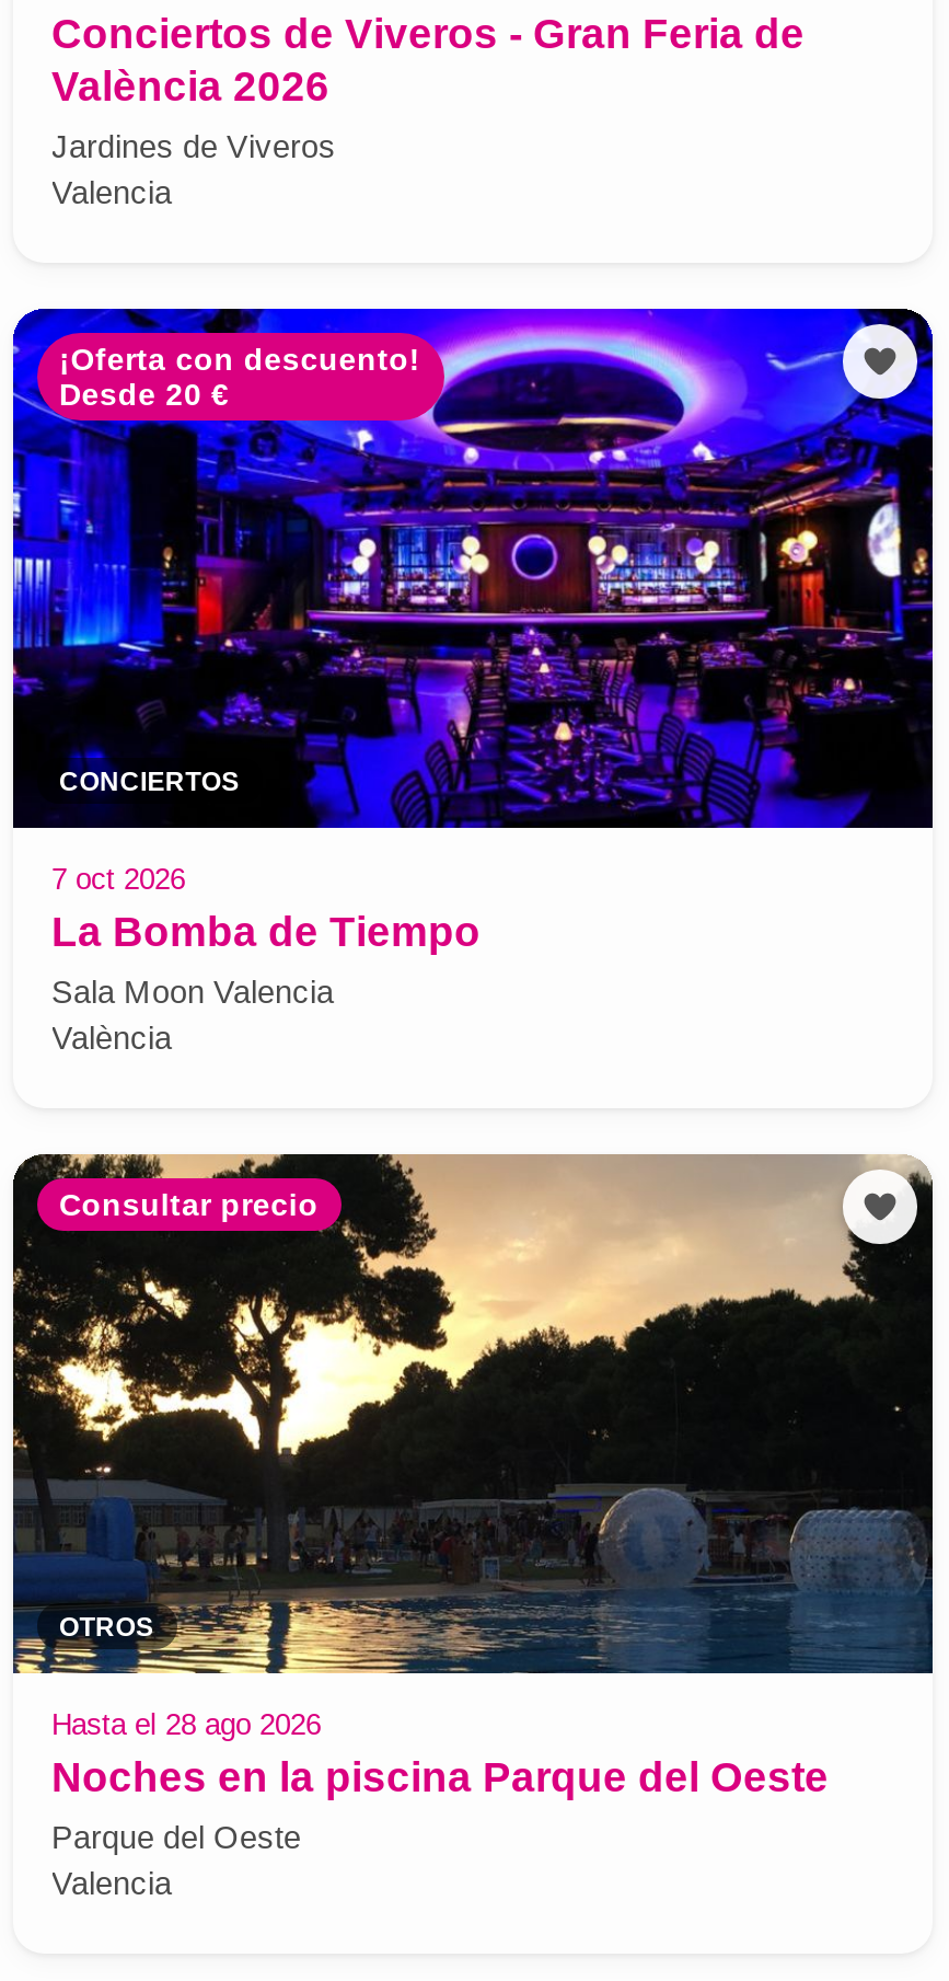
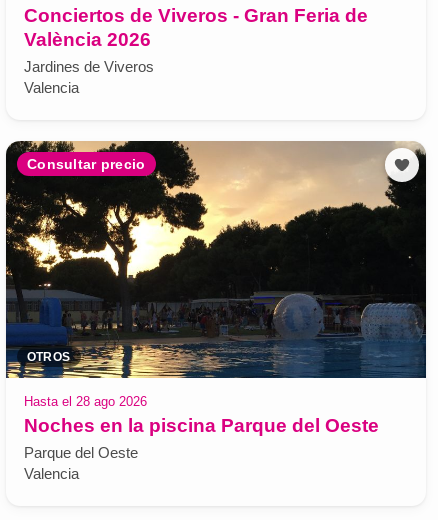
- [image]
- ¡Oferta con descuento!
- Desde 20 €

- CONCIERTOS
- 7 oct 2026
- La Bomba de Tiempo
- Sala Moon Valencia
- València
